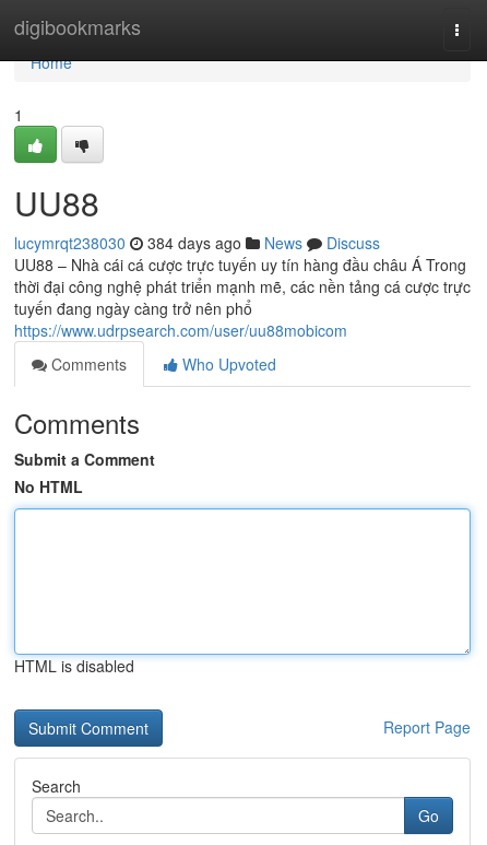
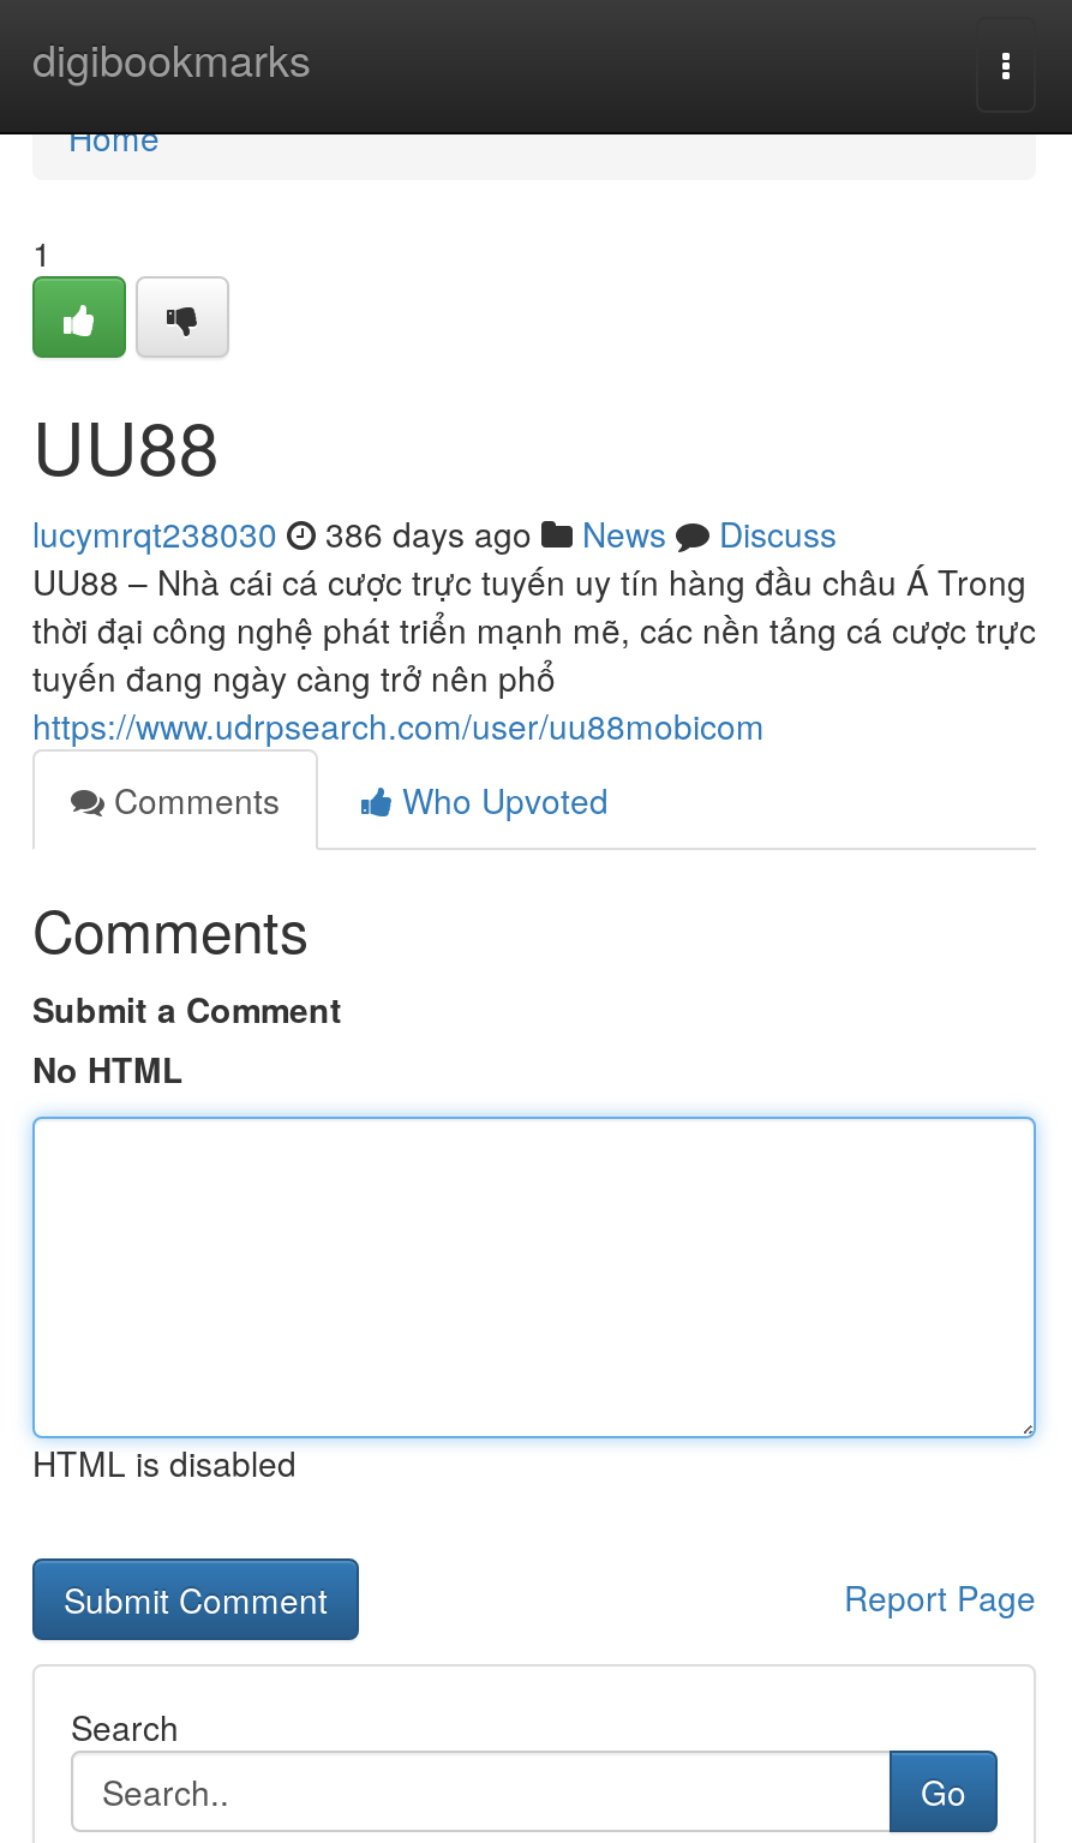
- lucymrqt238030 384 days ago News Discuss
+ lucymrqt238030 386 days ago News Discuss
